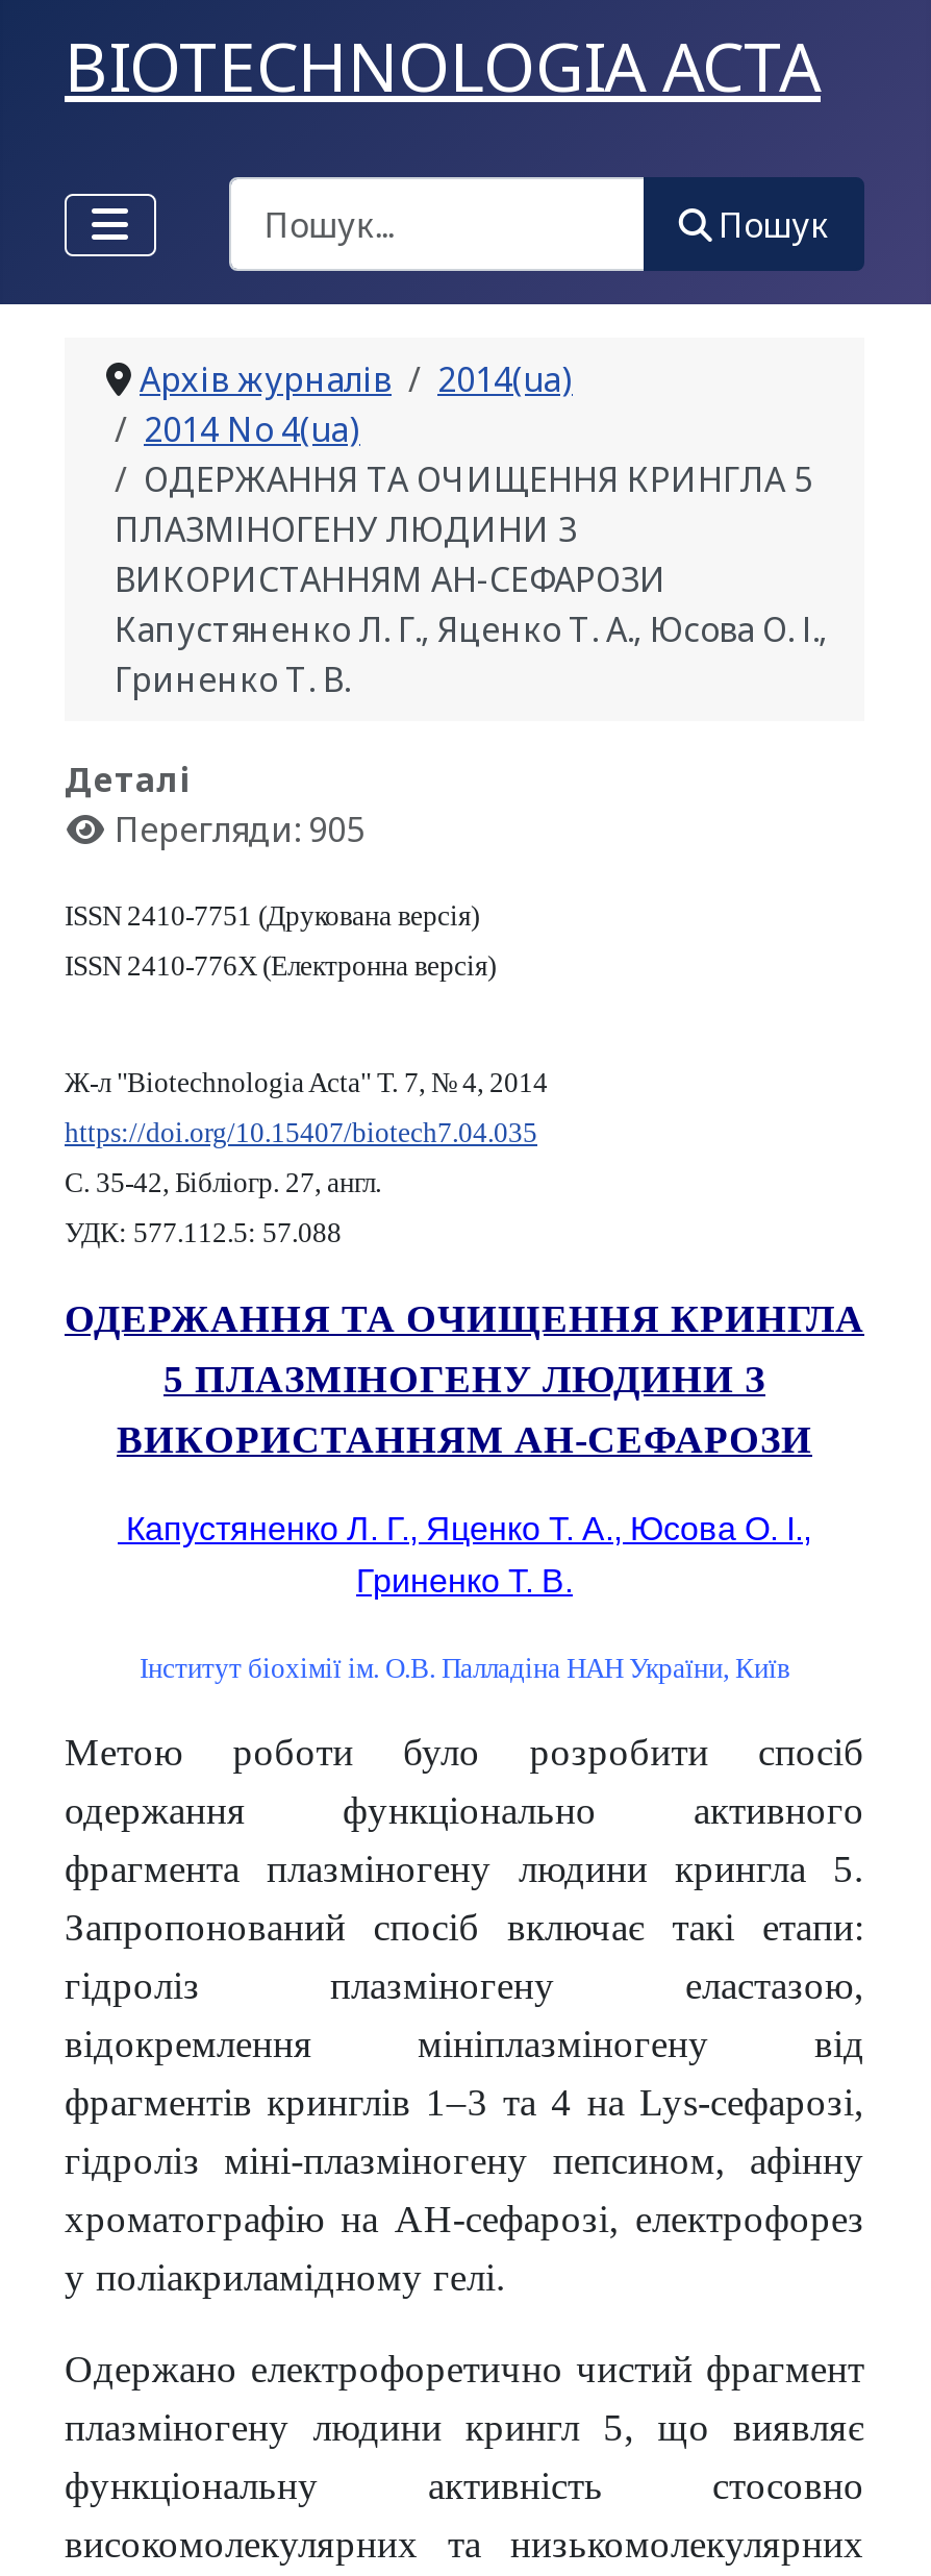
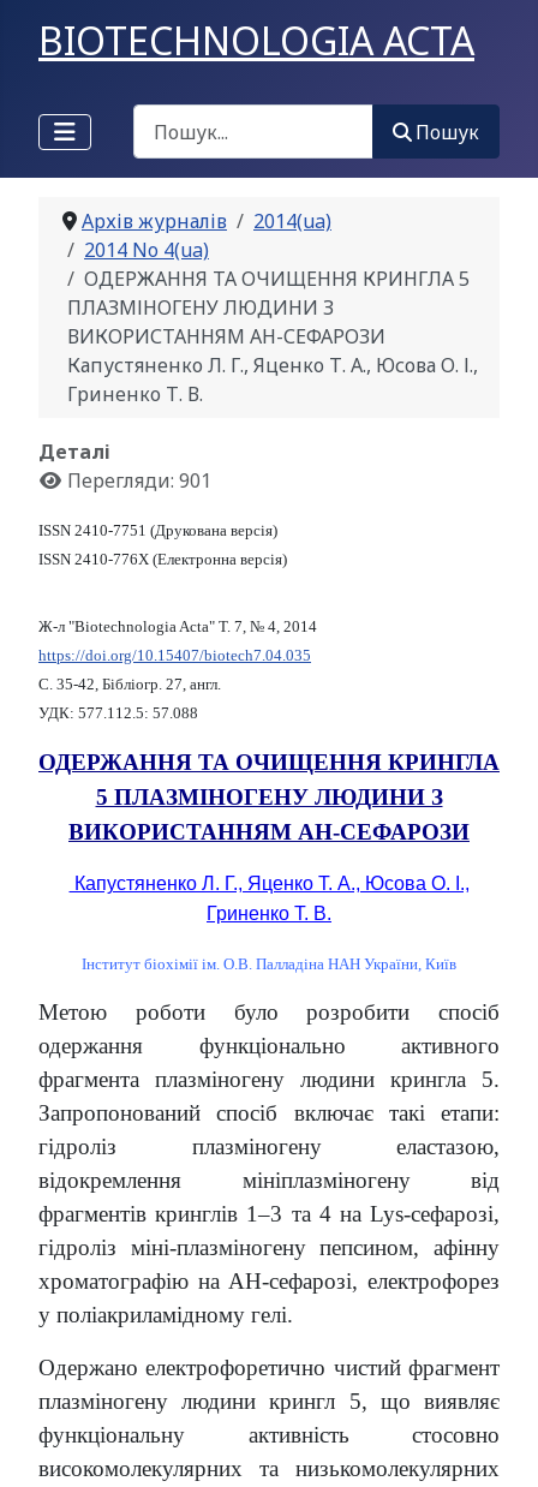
- Перегляди: 905
+ Перегляди: 901
